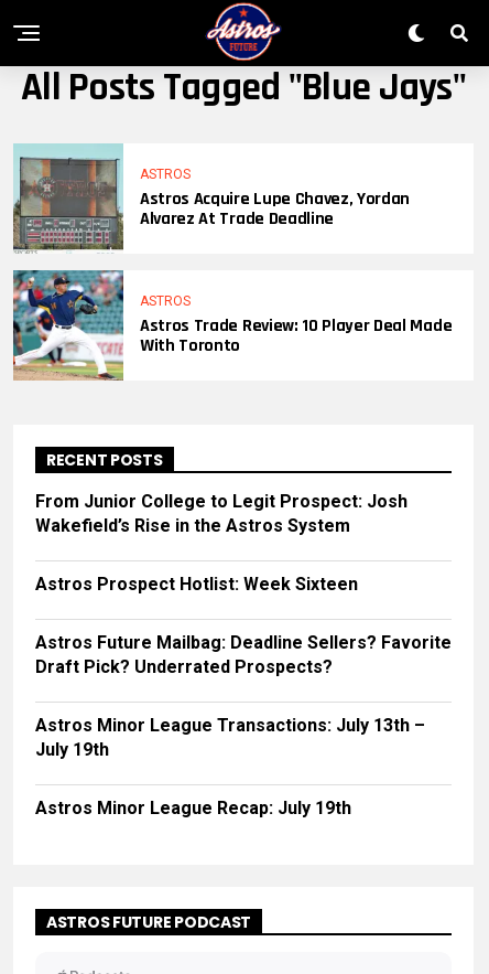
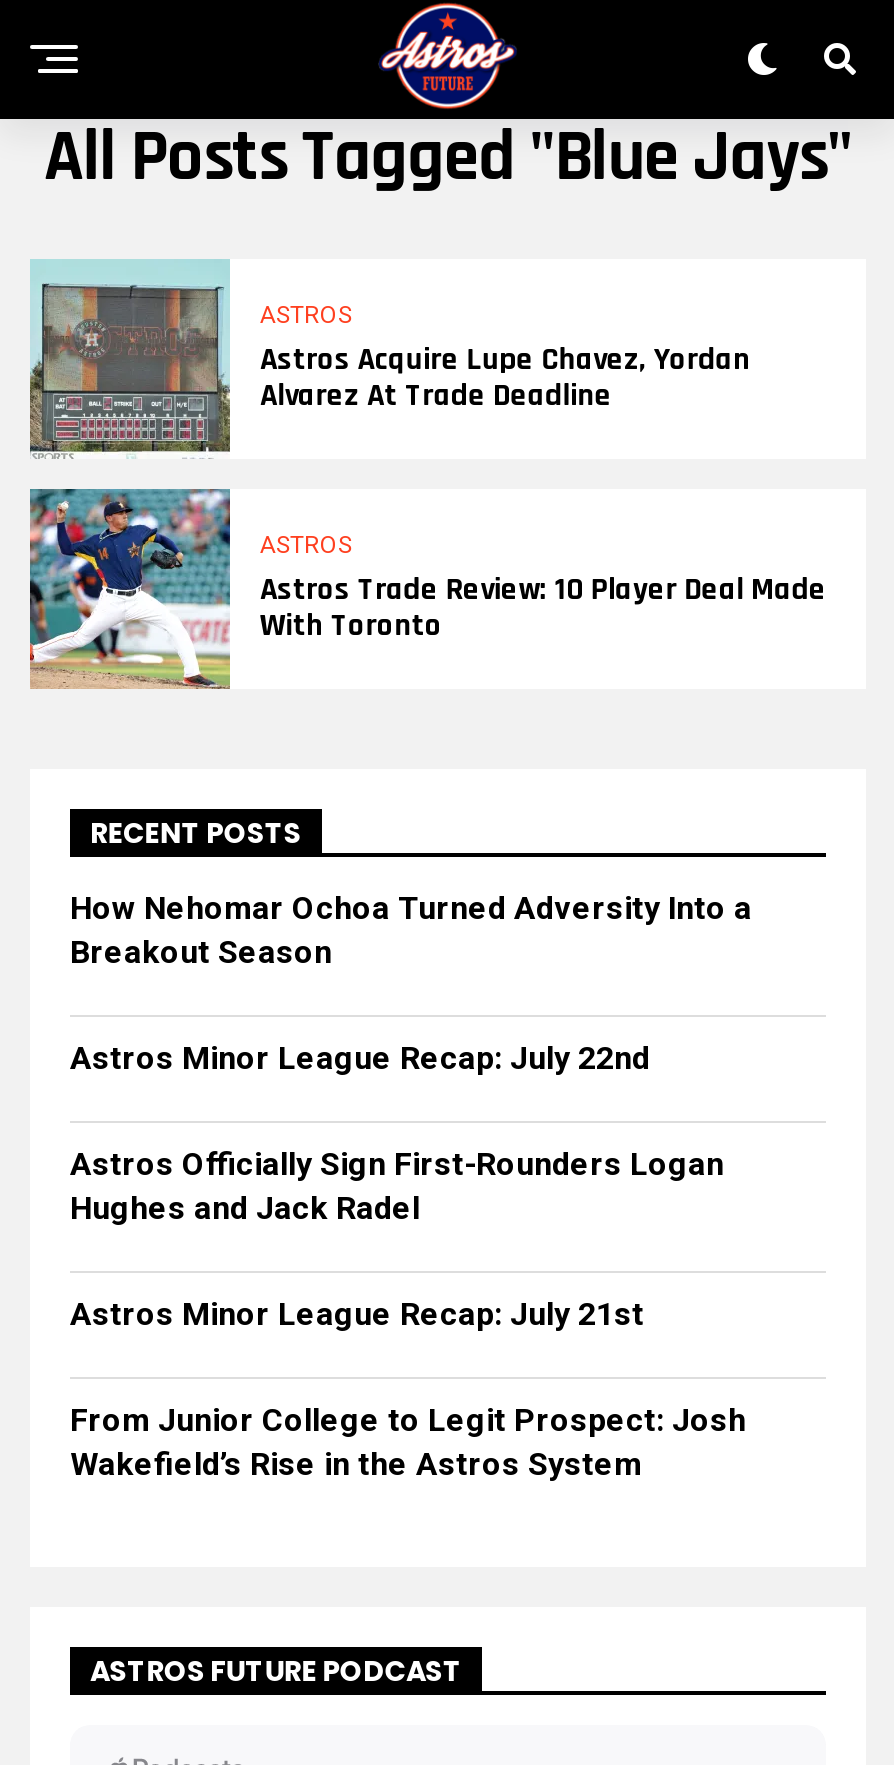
+ How Nehomar Ochoa Turned Adversity Into a
+ Breakout Season
+ Astros Minor League Recap: July 22nd
+ Astros Officially Sign First-Rounders Logan
+ Hughes and Jack Radel
+ Astros Minor League Recap: July 21st

moved down: From Junior College to Legit Prospect: Josh | Wakefield’s Rise in the Astros System

- Astros Prospect Hotlist: Week Sixteen
- Astros Future Mailbag: Deadline Sellers? Favorite
- Draft Pick? Underrated Prospects?
- Astros Minor League Transactions: July 13th –
- July 19th
- Astros Minor League Recap: July 19th
